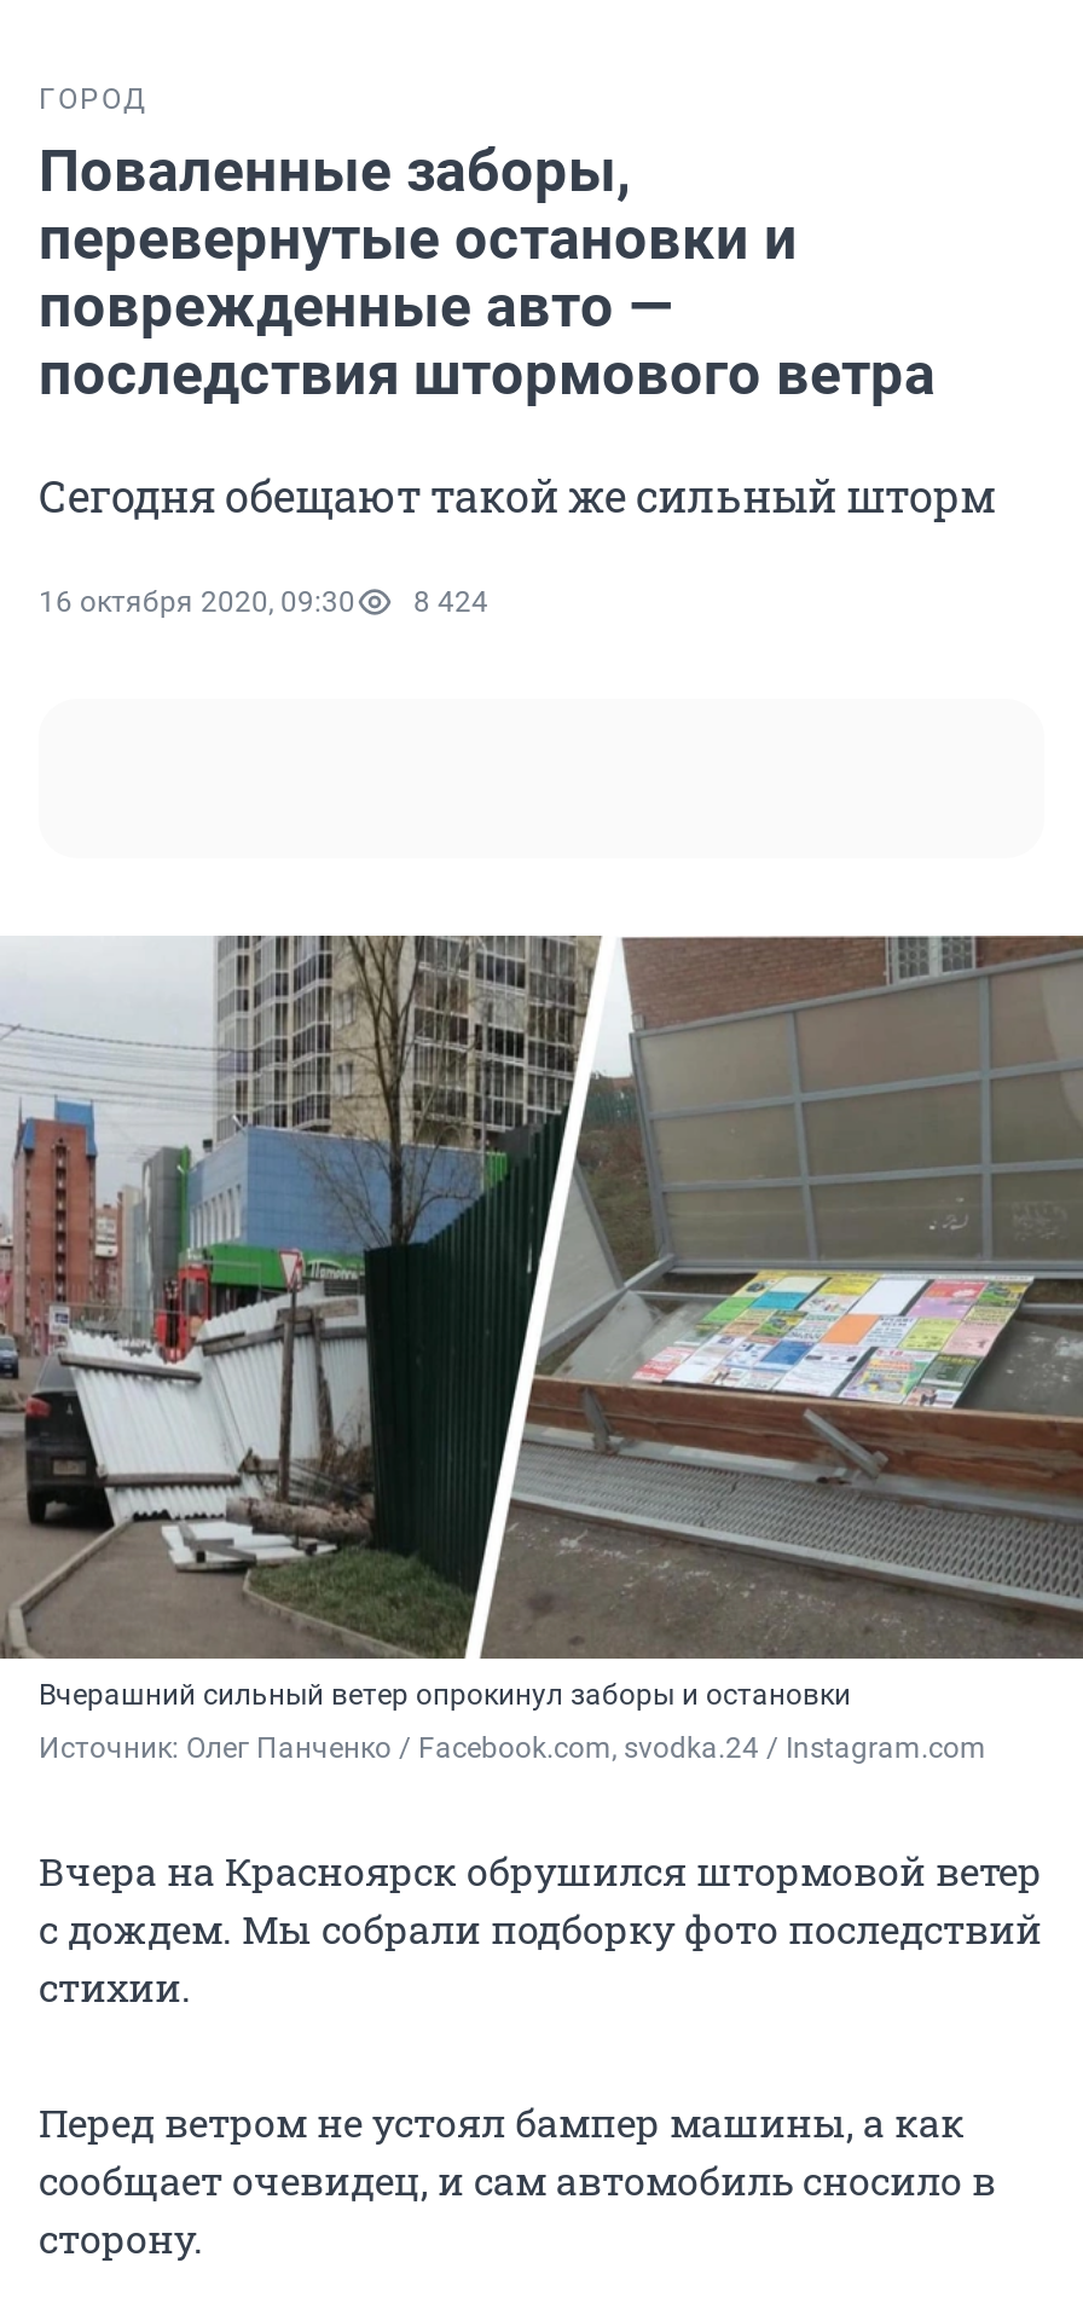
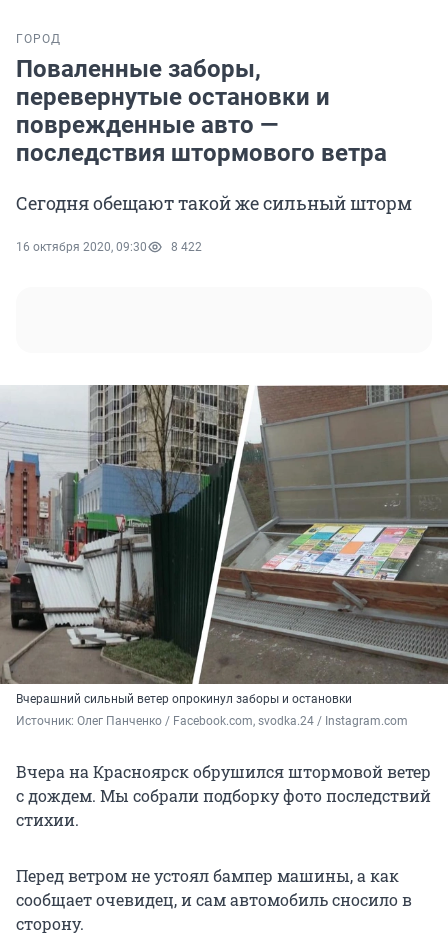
- 16 октября 2020, 09:30 8 424
+ 16 октября 2020, 09:30 8 422
